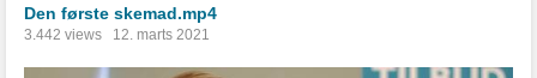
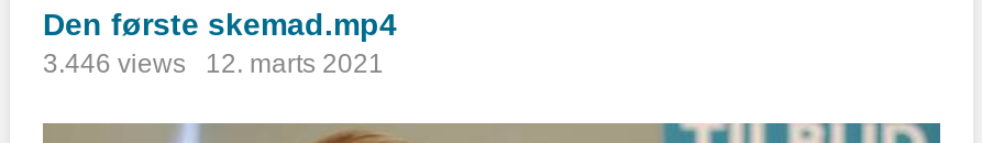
- 3.442 views 12. marts 2021
+ 3.446 views 12. marts 2021
